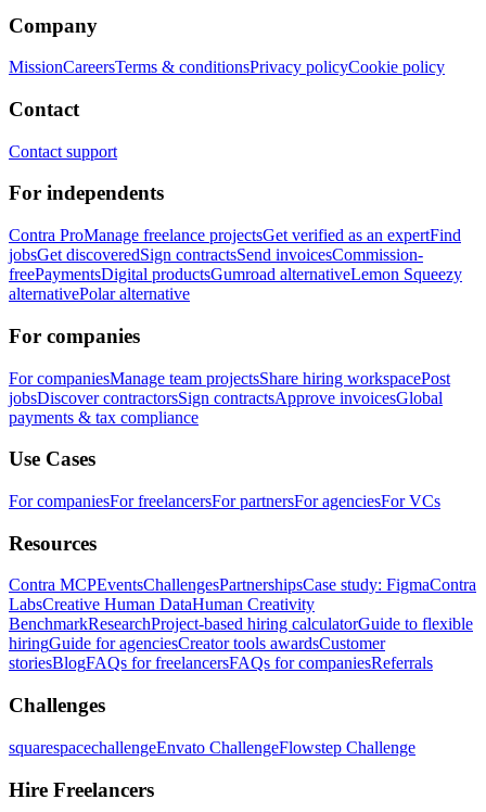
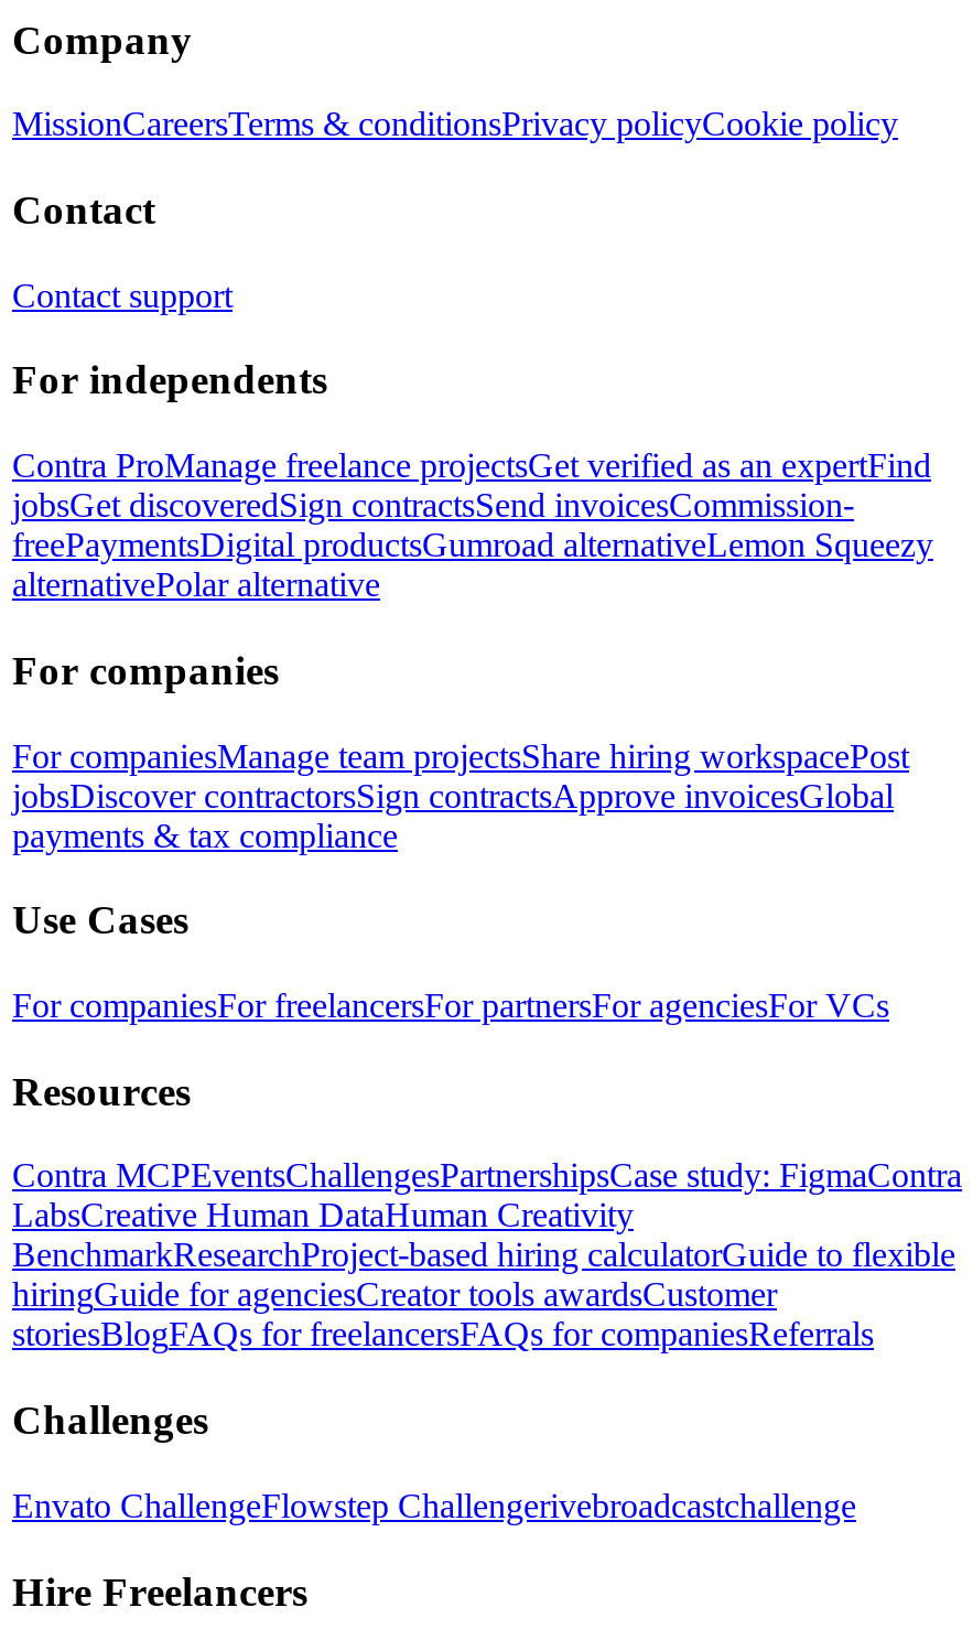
- squarespacechallengeEnvato ChallengeFlowstep Challenge
+ Envato ChallengeFlowstep Challengerivebroadcastchallenge
